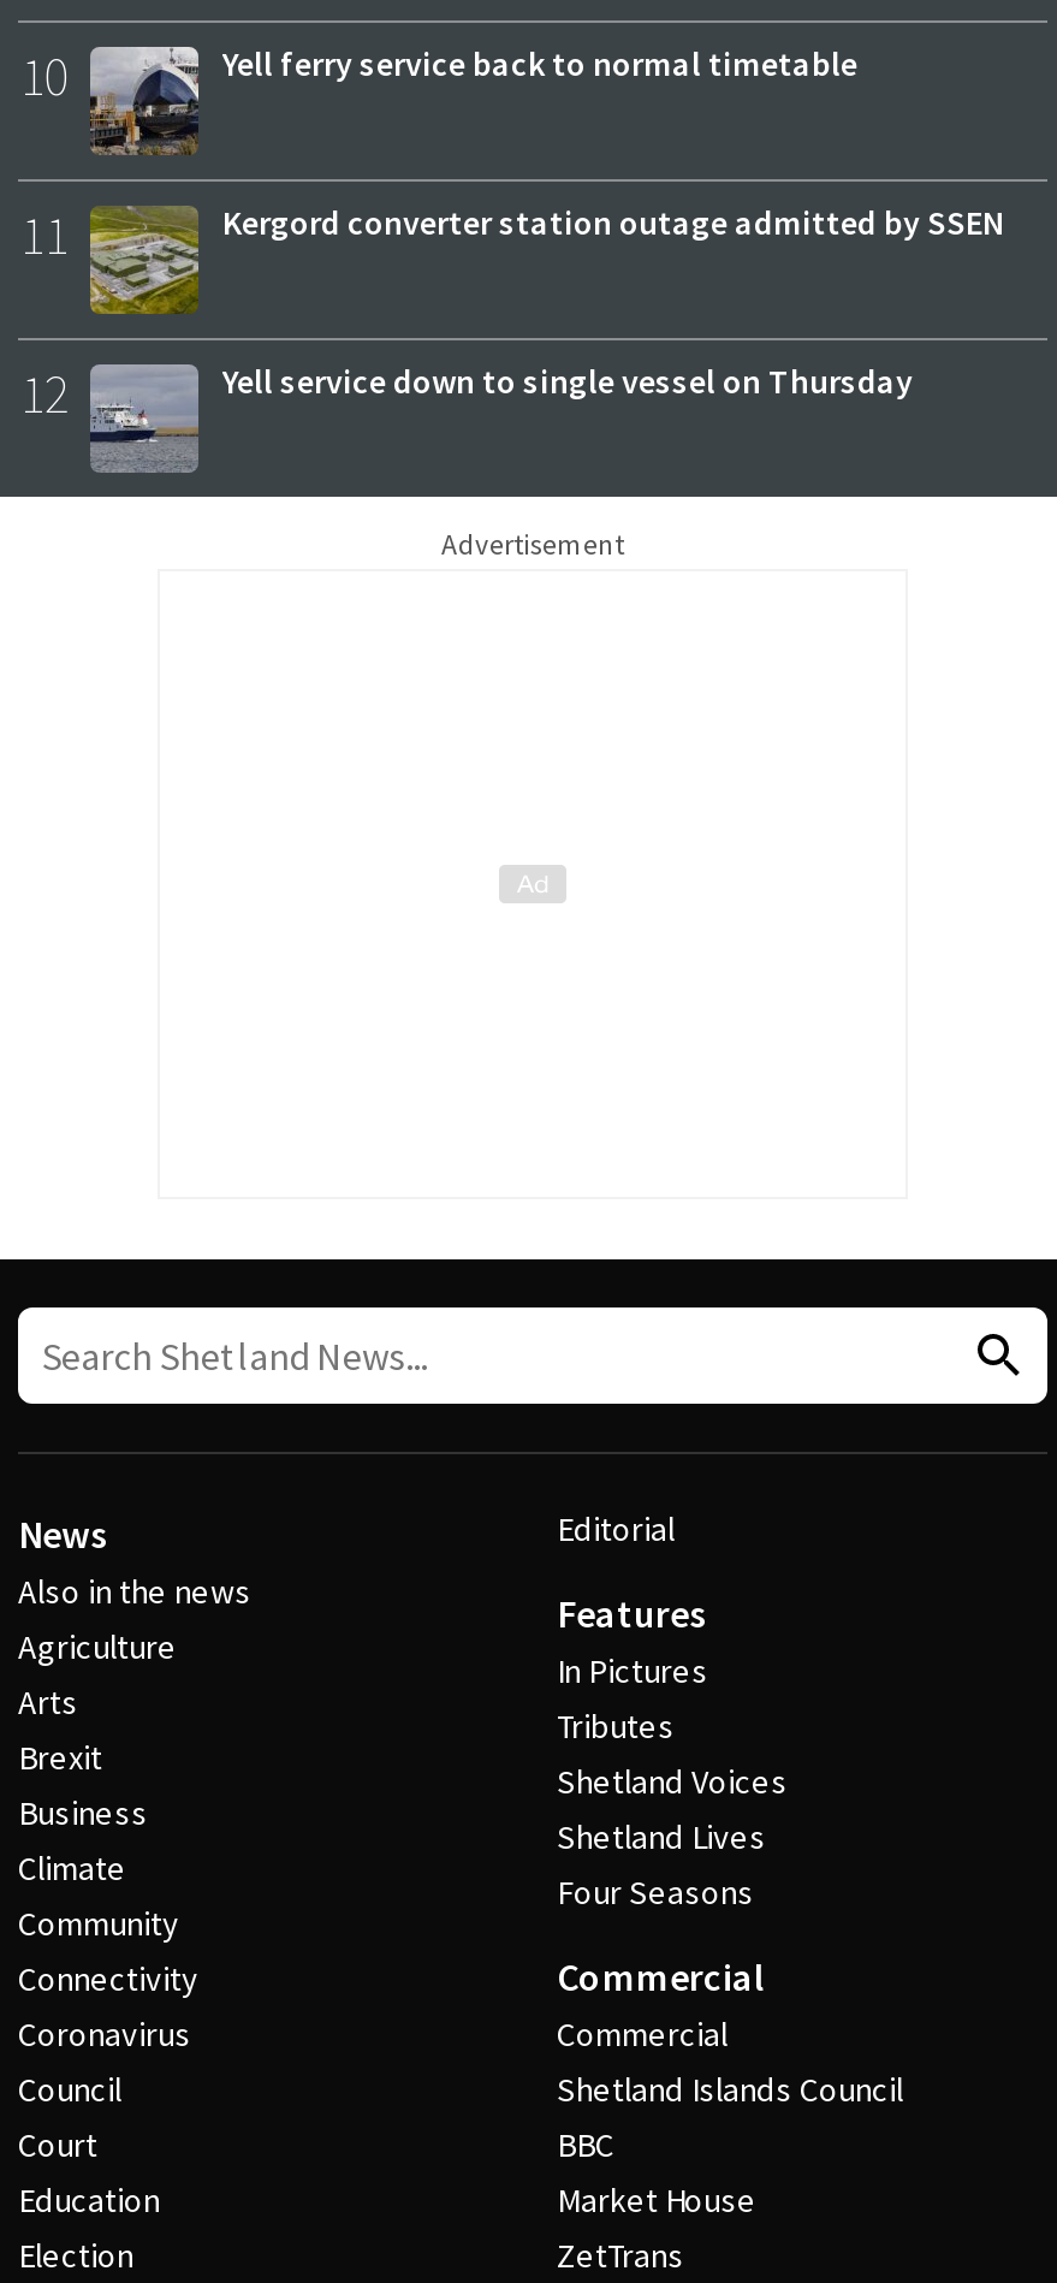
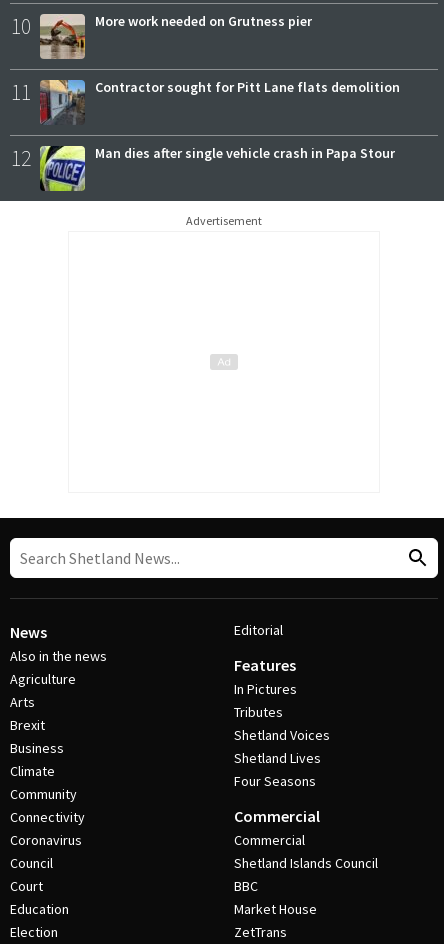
- [image]
- Yell ferry service back to normal timetable
+ [image]
+ More work needed on Grutness pier

- [image]
- Kergord converter station outage admitted by SSEN
+ [image]
+ Contractor sought for Pitt Lane flats demolition

- [image]
- Yell service down to single vessel on Thursday
+ [image]
+ Man dies after single vehicle crash in Papa Stour
